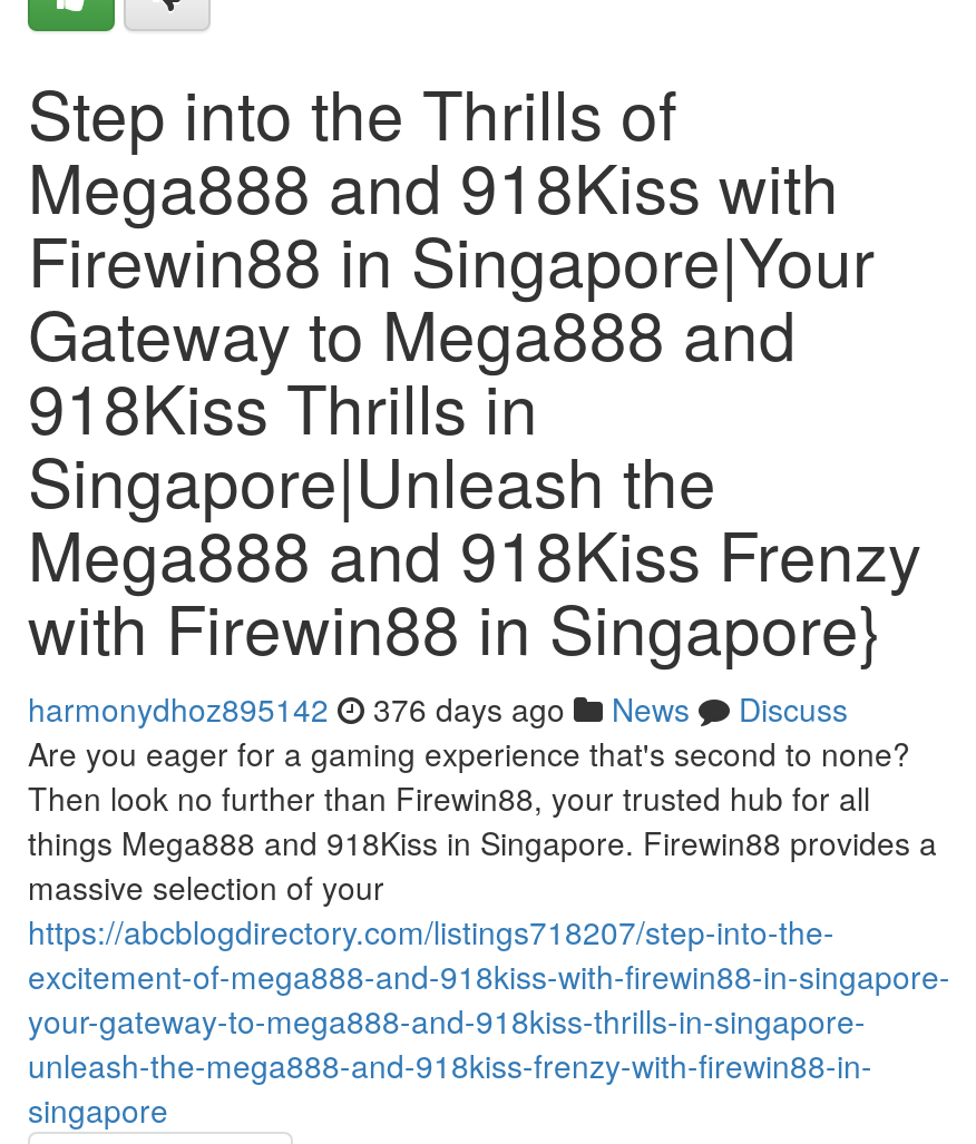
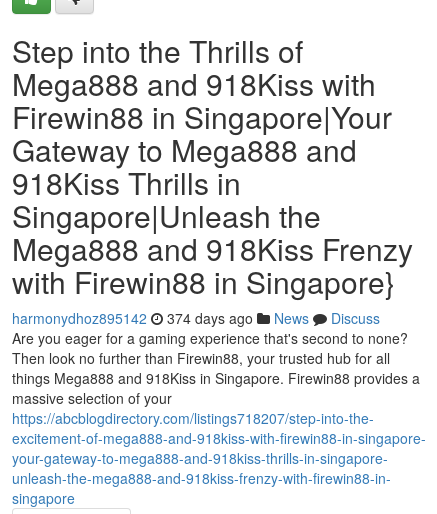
- harmonydhoz895142 376 days ago News Discuss
+ harmonydhoz895142 374 days ago News Discuss
